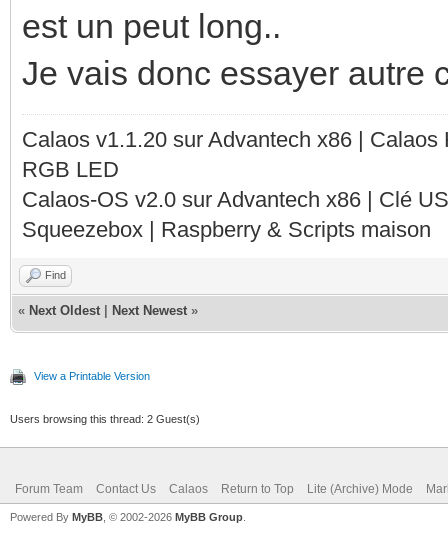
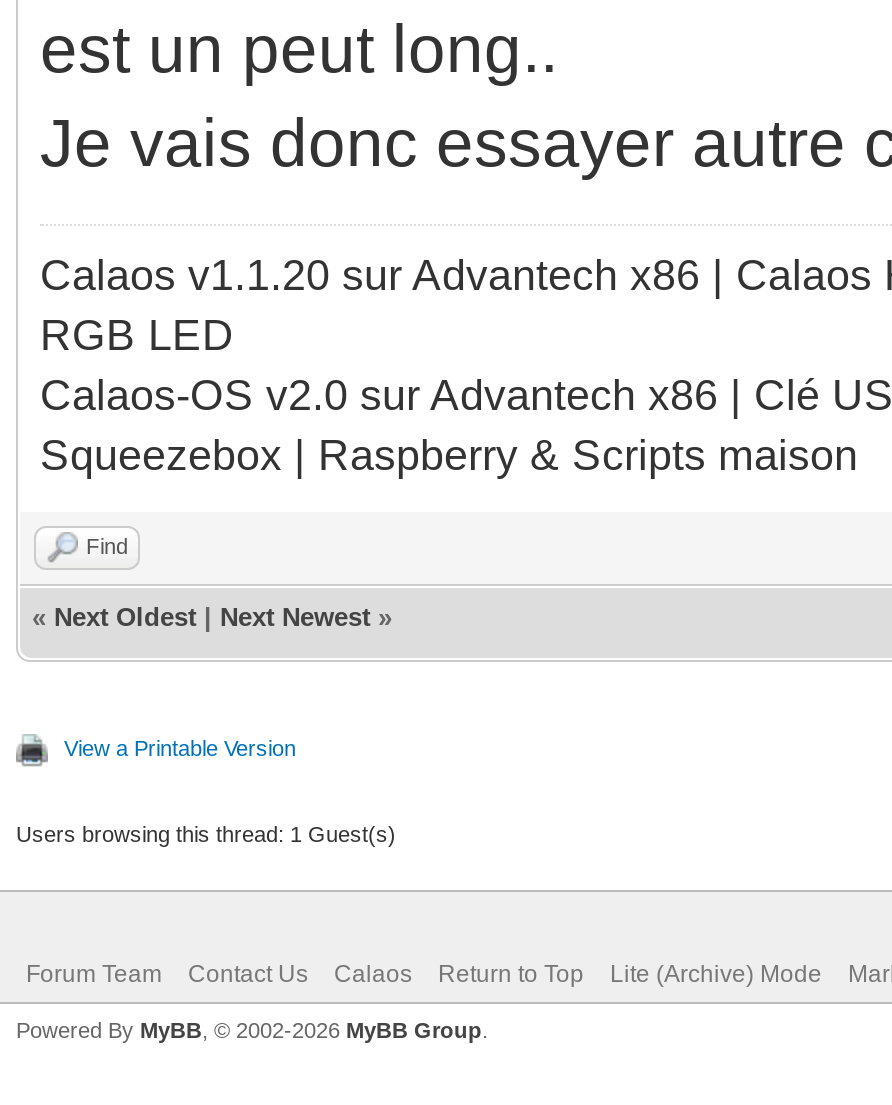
- Users browsing this thread: 2 Guest(s)
+ Users browsing this thread: 1 Guest(s)
